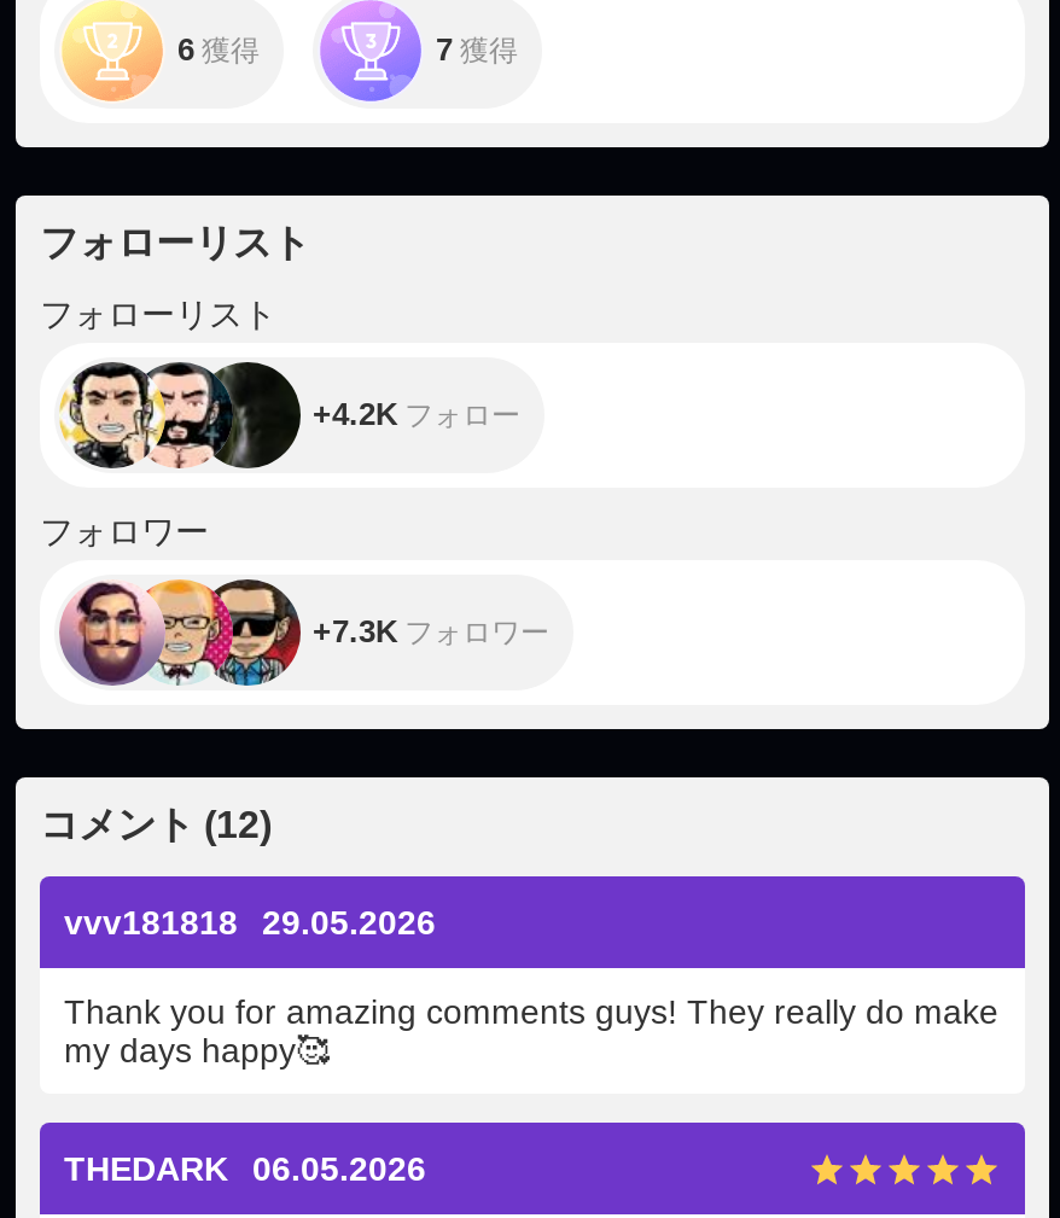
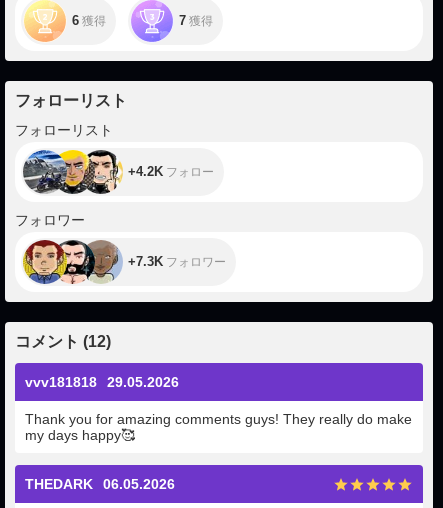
- [image]
+ [image]

- [image]
+ [image]
